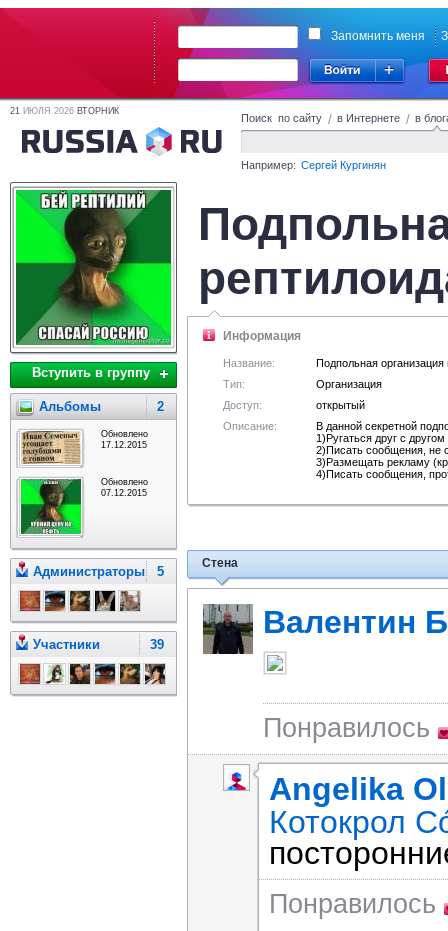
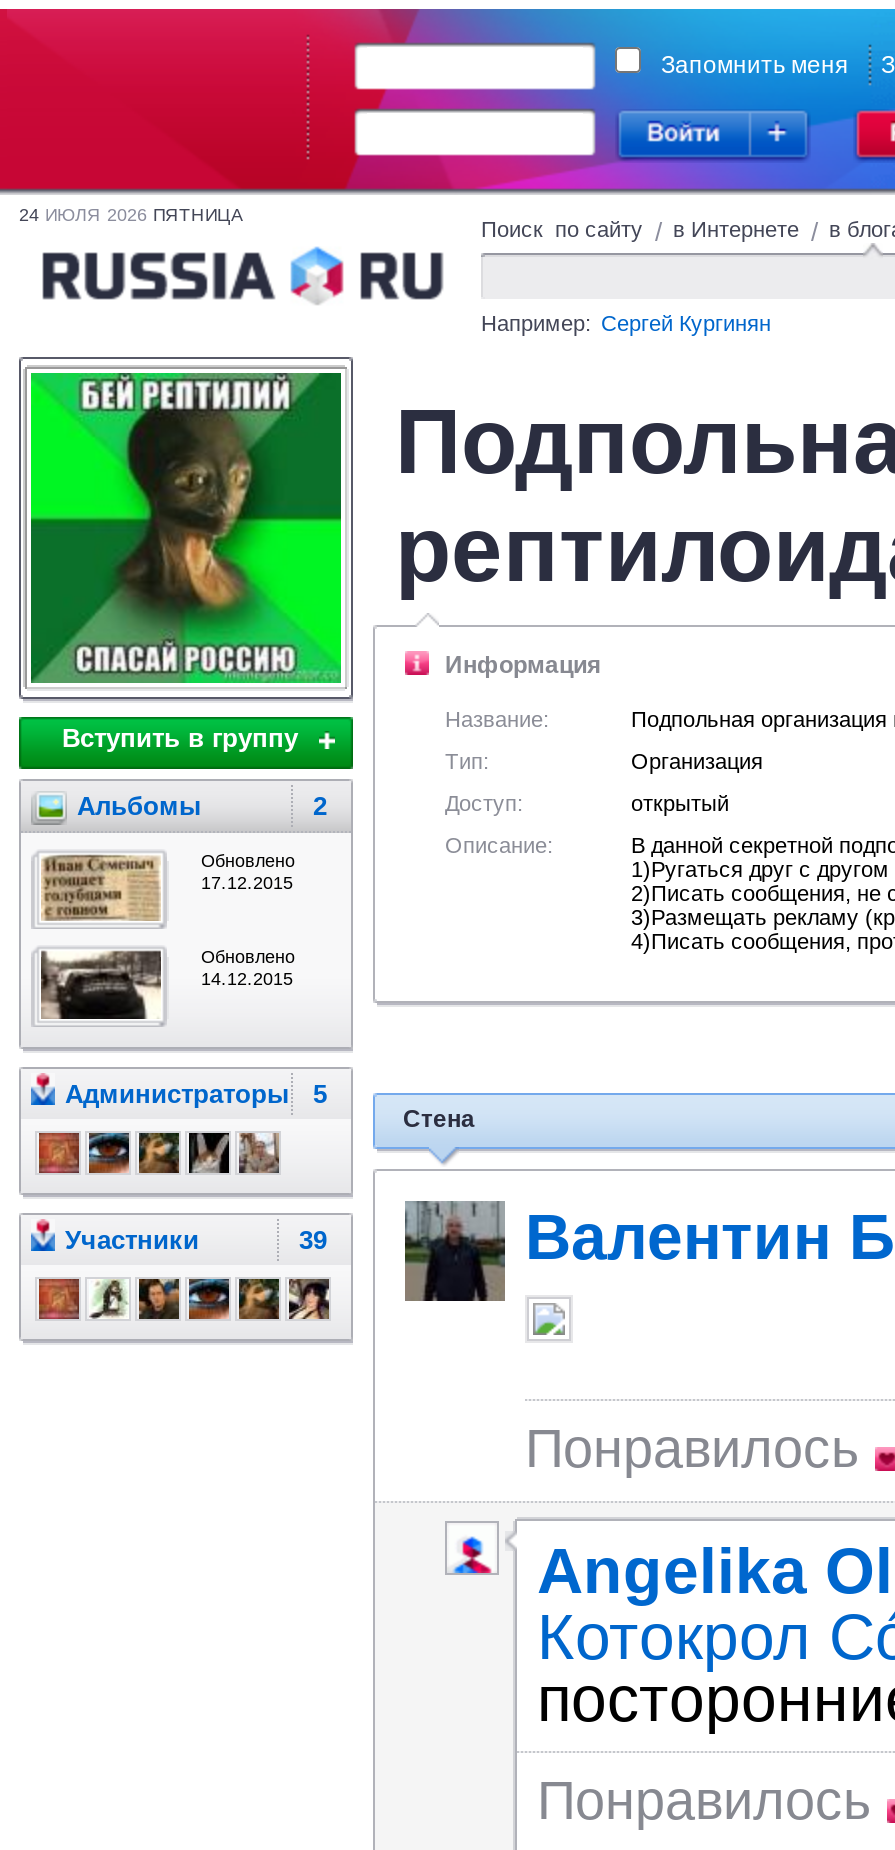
- 21 ИЮЛЯ 2026 ВТОРНИК
+ 24 ИЮЛЯ 2026 ПЯТНИЦА

- [image]
- 07.12.2015
+ [image]
+ 14.12.2015

moved up: Администраторы | 5 | Участники | 39
